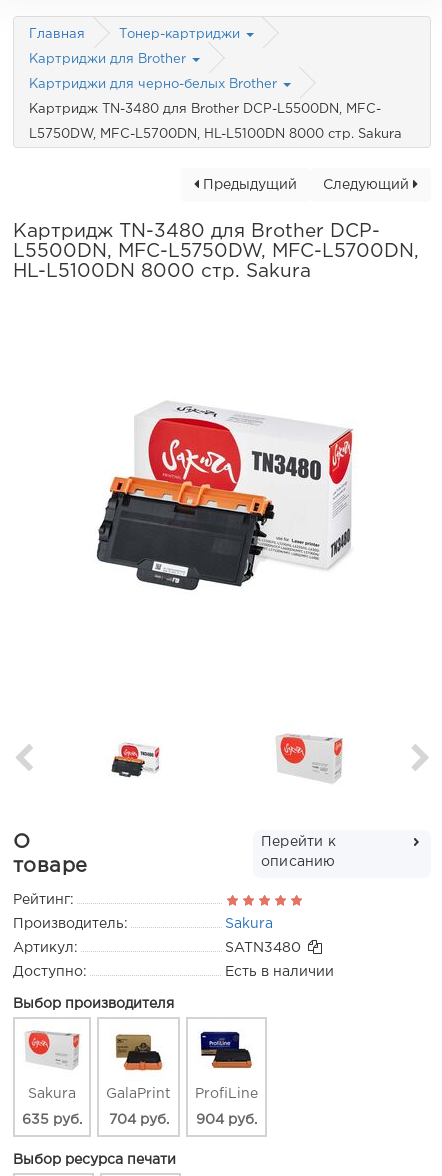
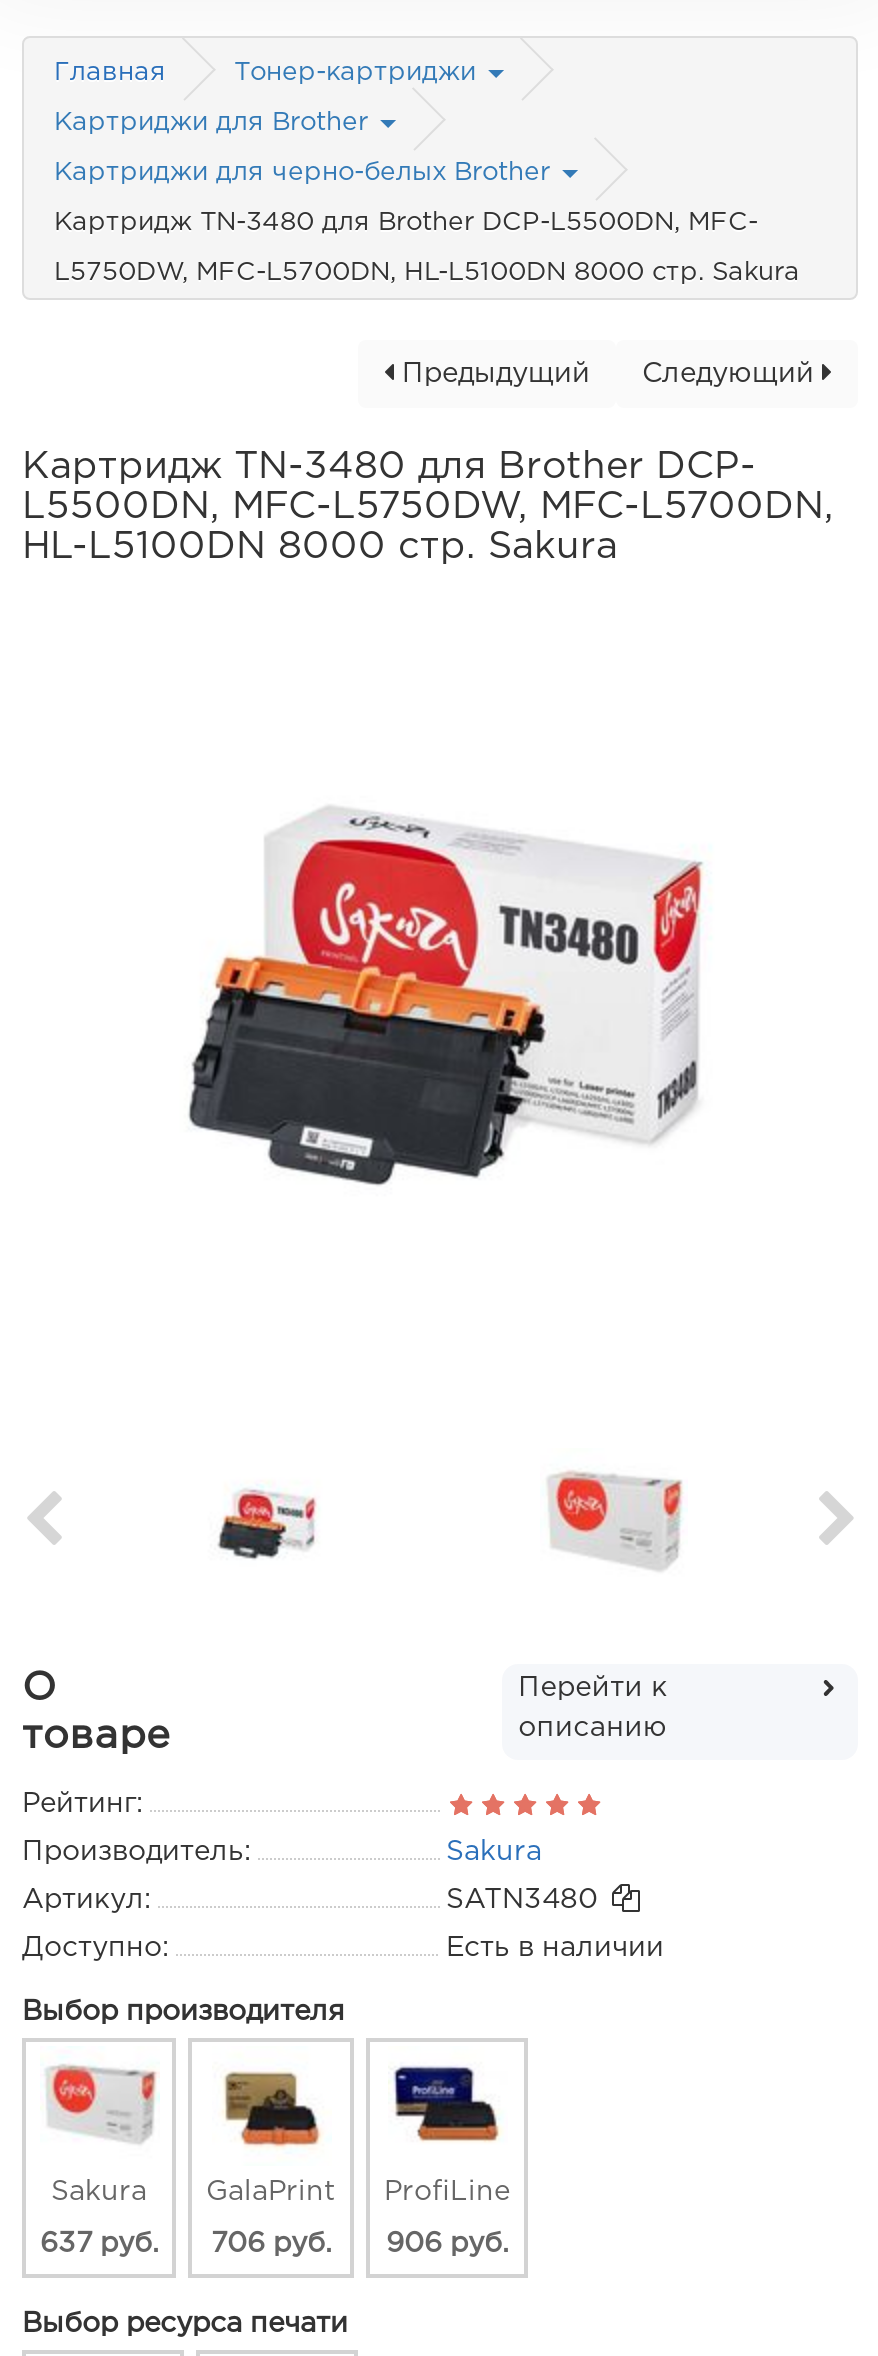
- 635 руб.
+ 637 руб.

- 704 руб.
+ 706 руб.

- 904 руб.
+ 906 руб.
